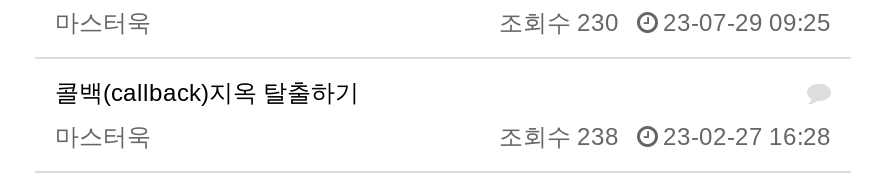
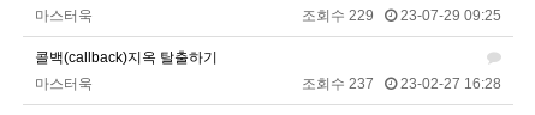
- 조회수 230
+ 조회수 229

- 조회수 238 23-02-27 16:28
+ 조회수 237 23-02-27 16:28
